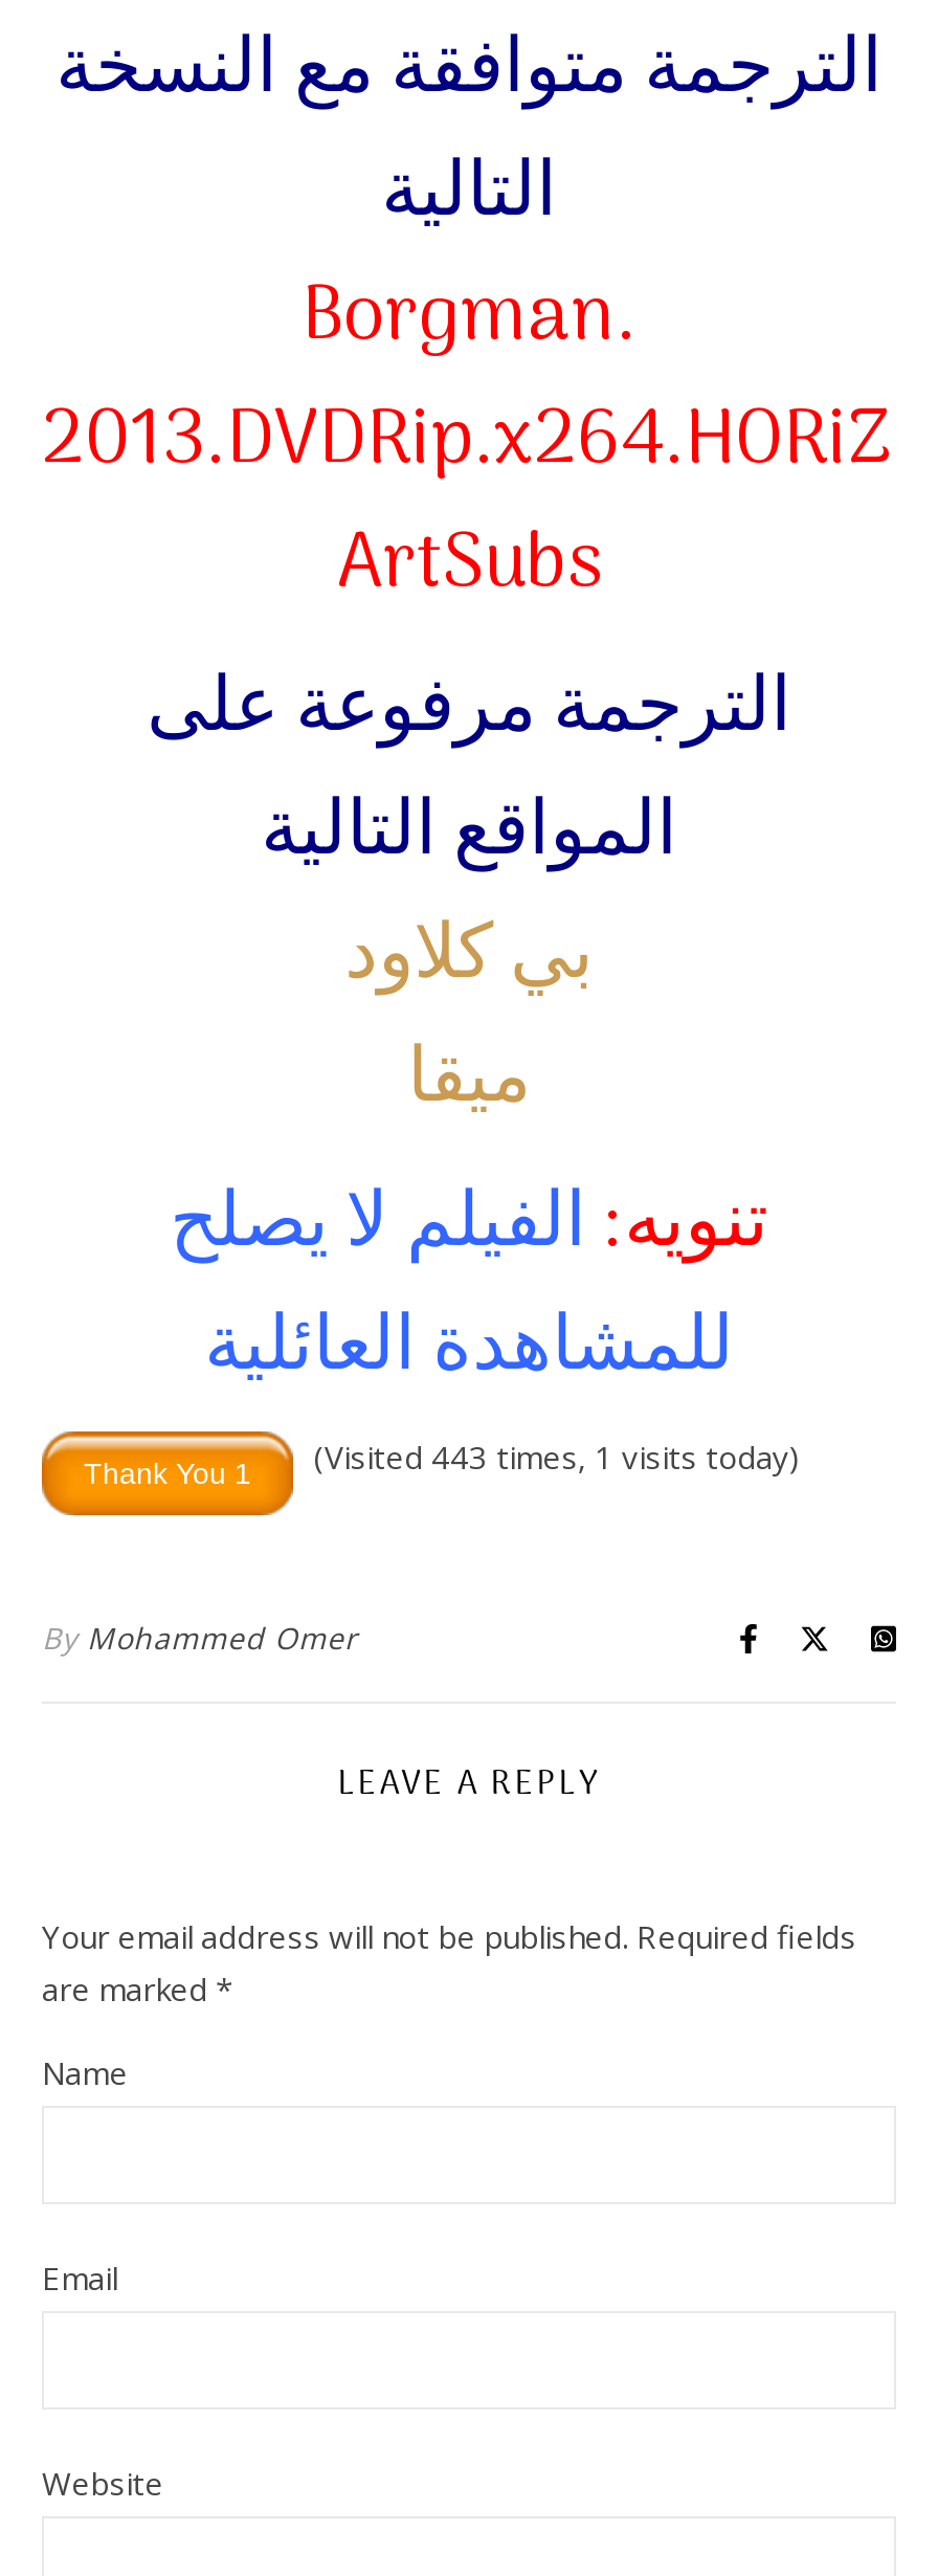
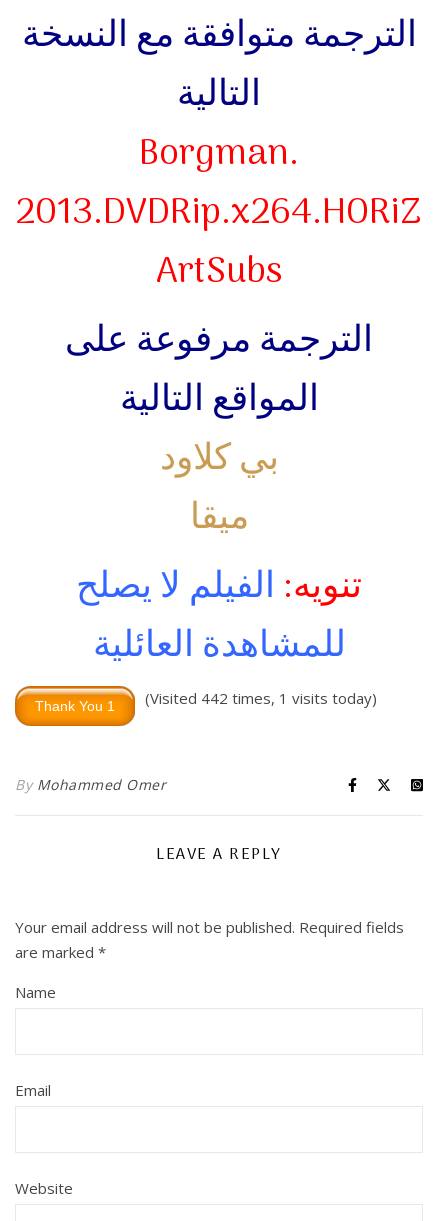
- (Visited 443 times, 1 visits today)
+ (Visited 442 times, 1 visits today)
